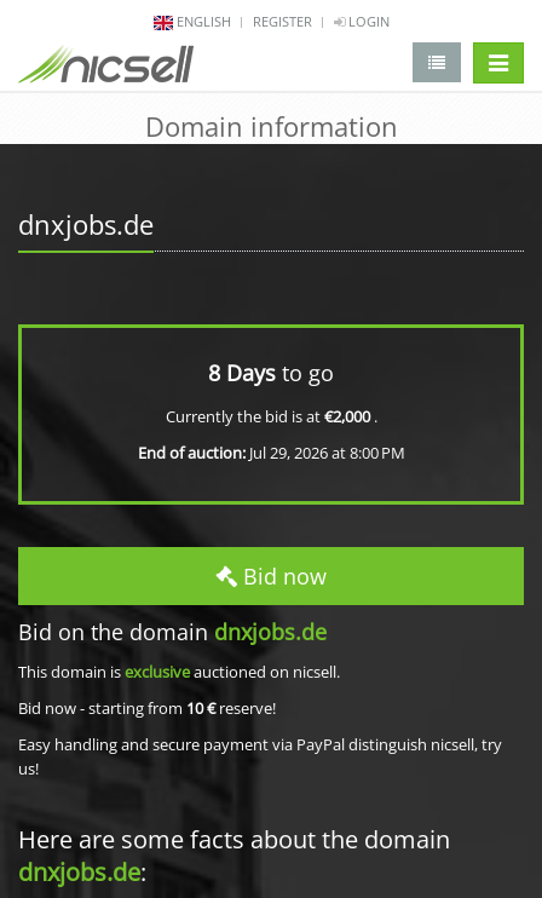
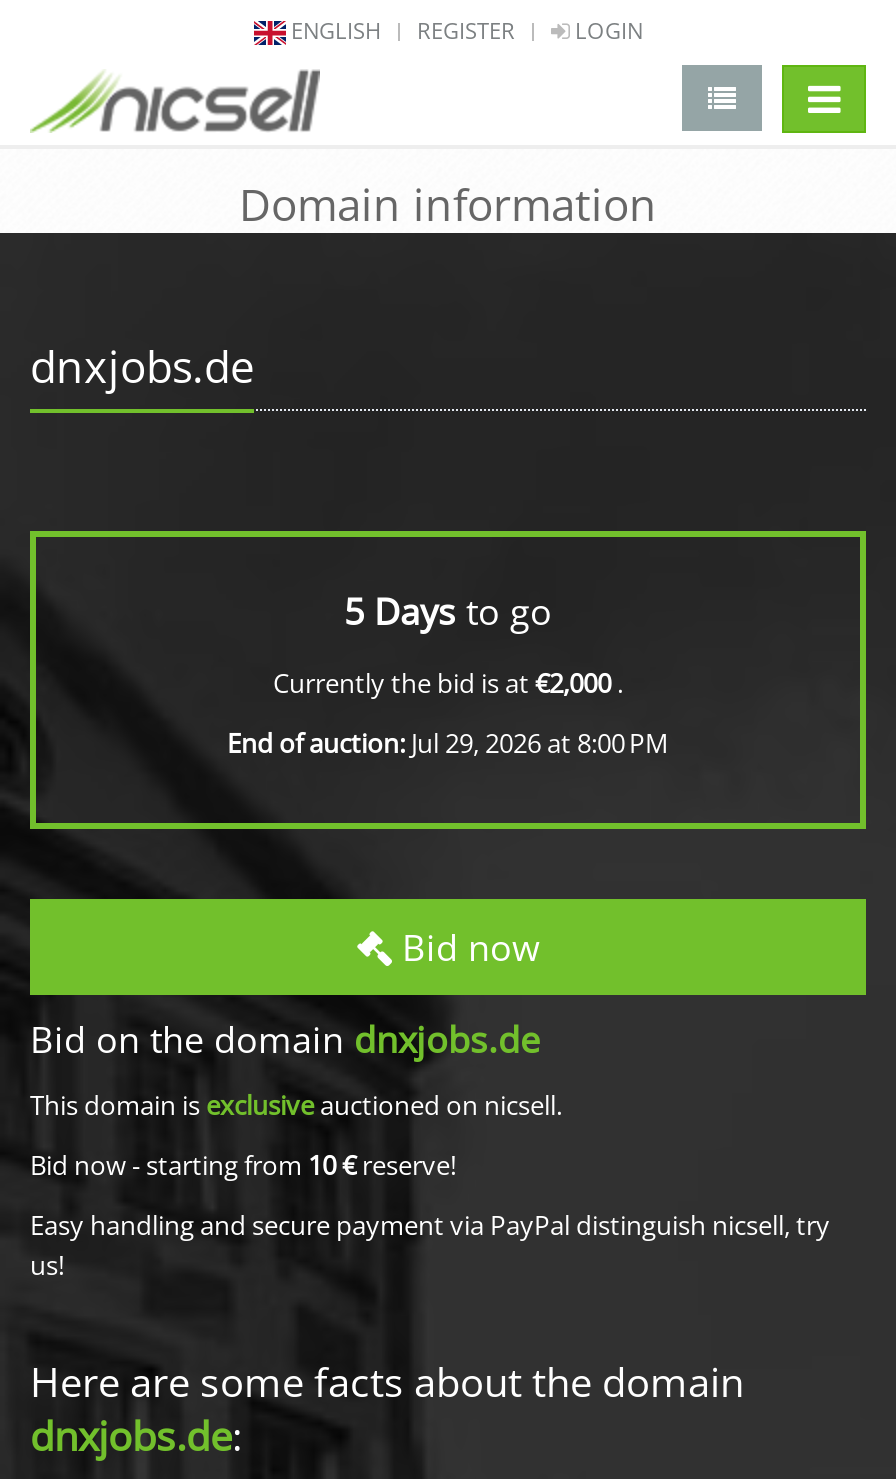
- 8 Days to go
+ 5 Days to go
